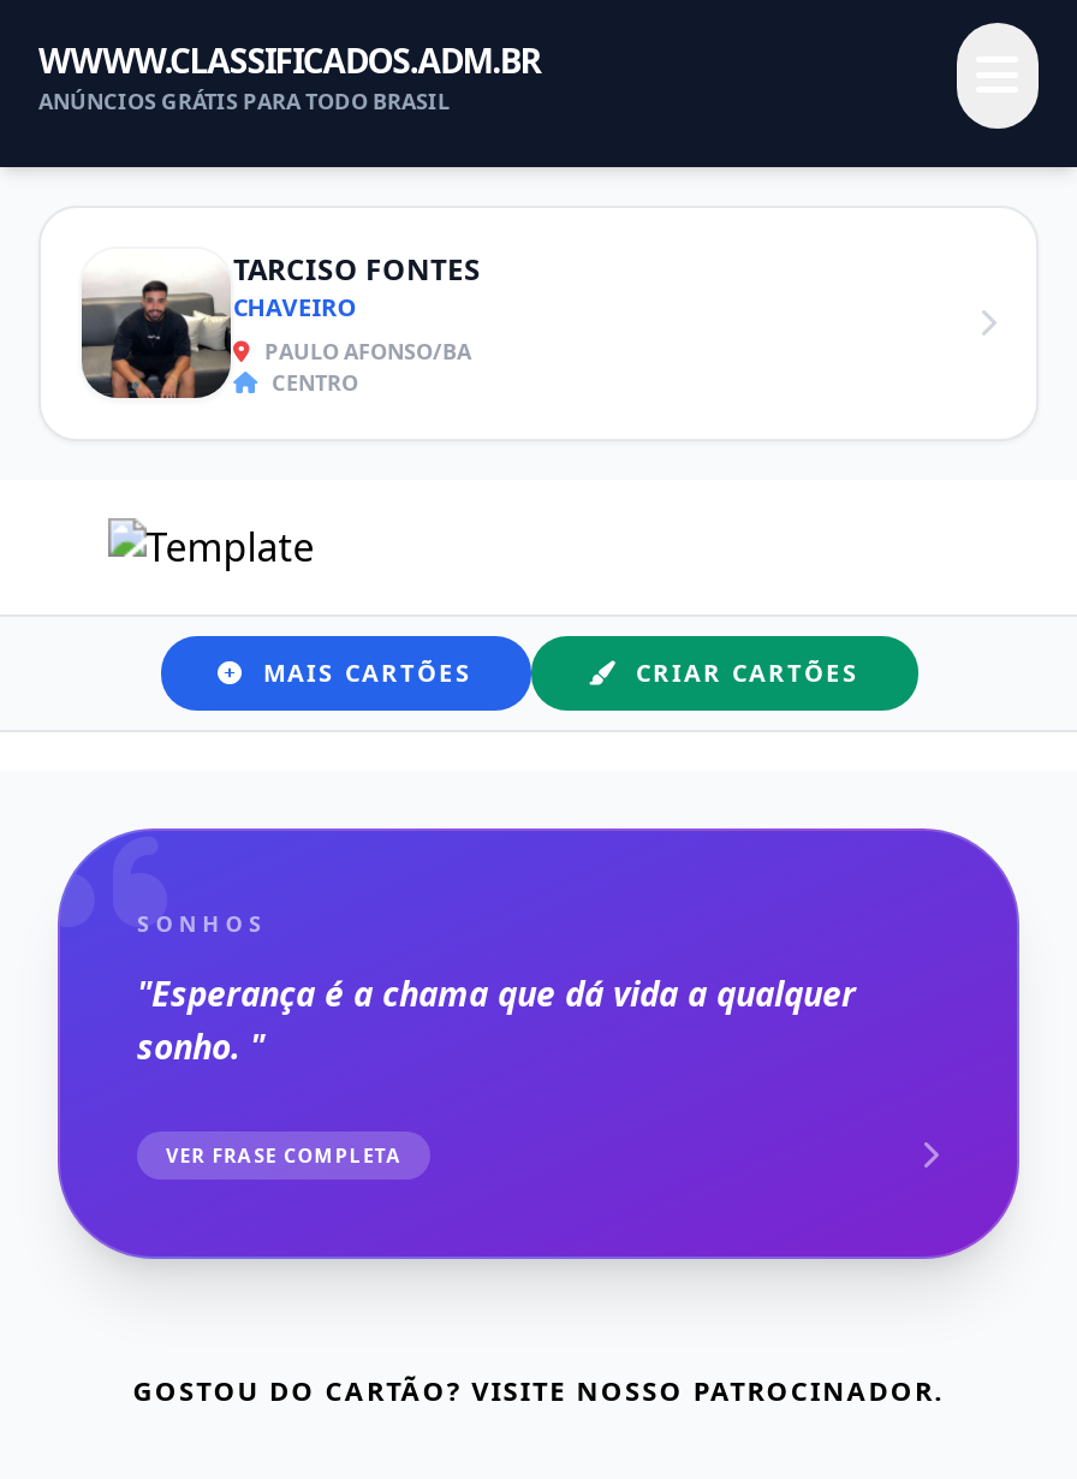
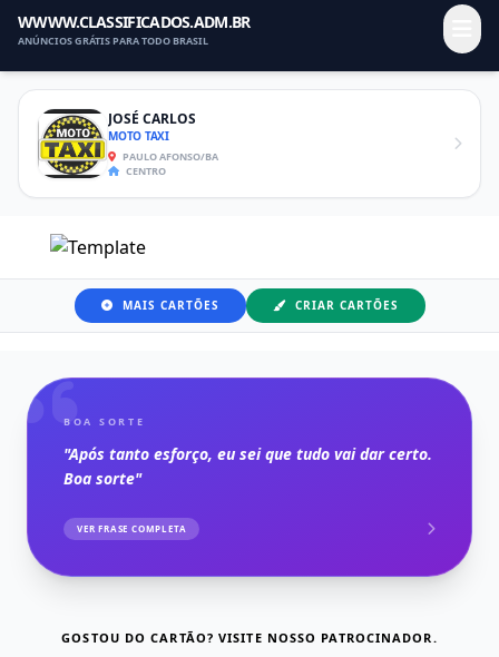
- [image]
- TARCISO FONTES
- CHAVEIRO
+ [image]
+ JOSÉ CARLOS
+ MOTO TAXI

- SONHOS
+ BOA SORTE

- "Esperança é a chama que dá vida a qualquer
- sonho. "
+ "Após tanto esforço, eu sei que tudo vai dar certo.
+ Boa sorte"
